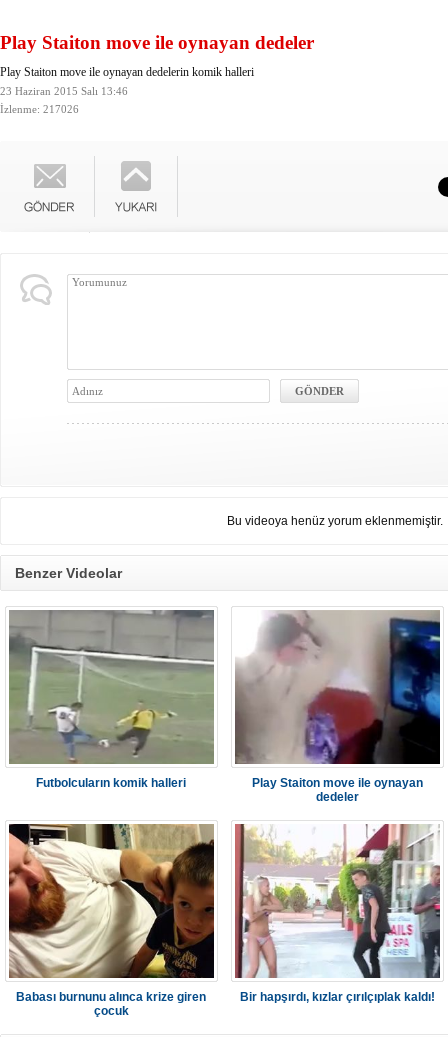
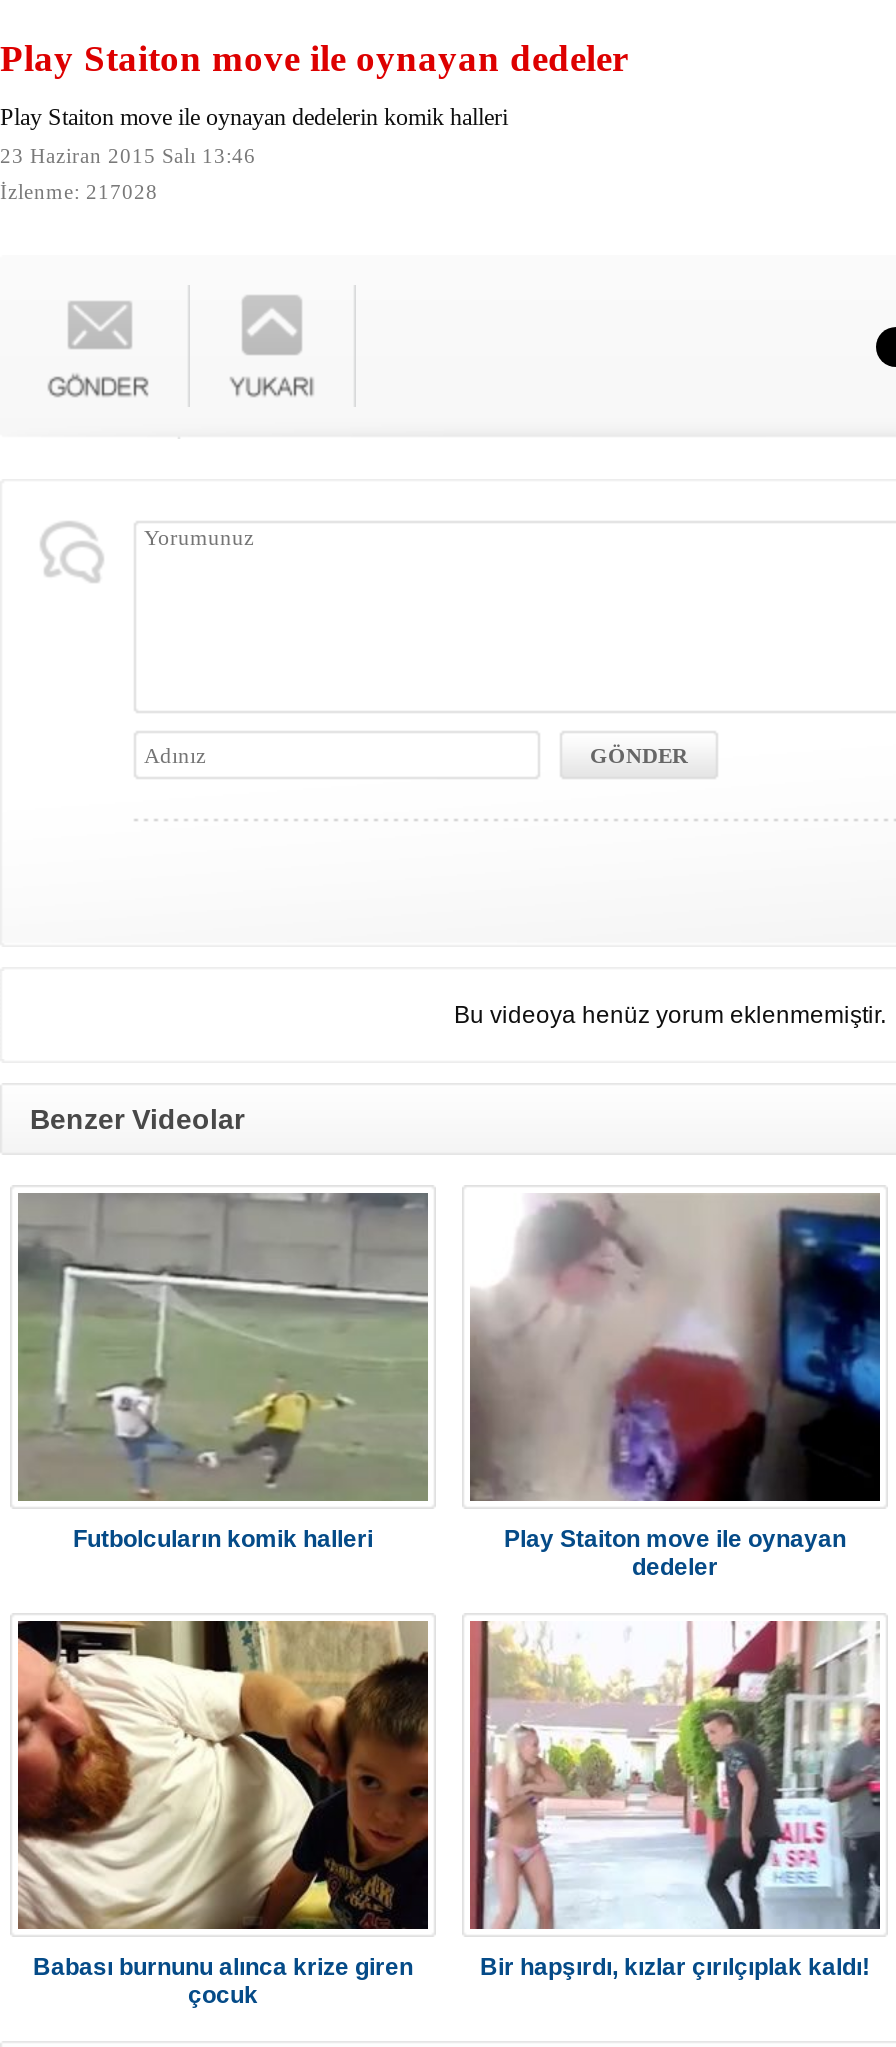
- İzlenme: 217026
+ İzlenme: 217028
